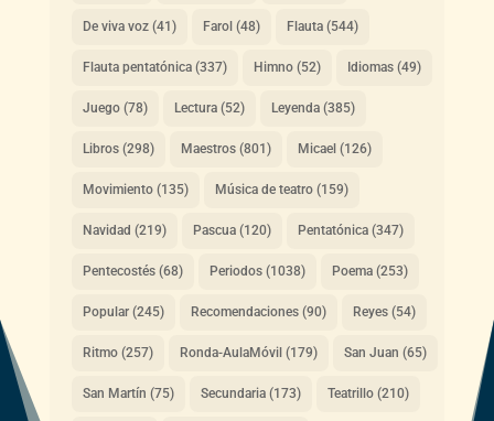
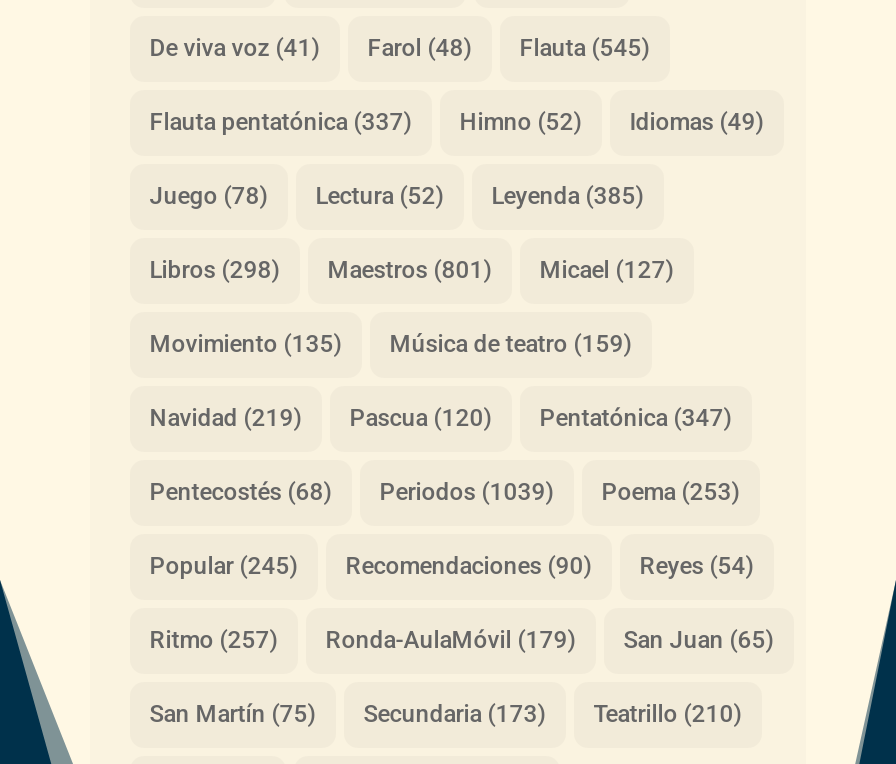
- De viva voz (41) Farol (48) Flauta (544)
+ De viva voz (41) Farol (48) Flauta (545)

- Libros (298) Maestros (801) Micael (126)
+ Libros (298) Maestros (801) Micael (127)

- Pentecostés (68) Periodos (1038) Poema (253)
+ Pentecostés (68) Periodos (1039) Poema (253)
